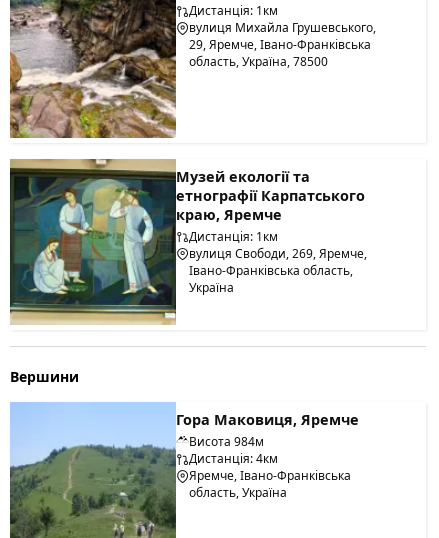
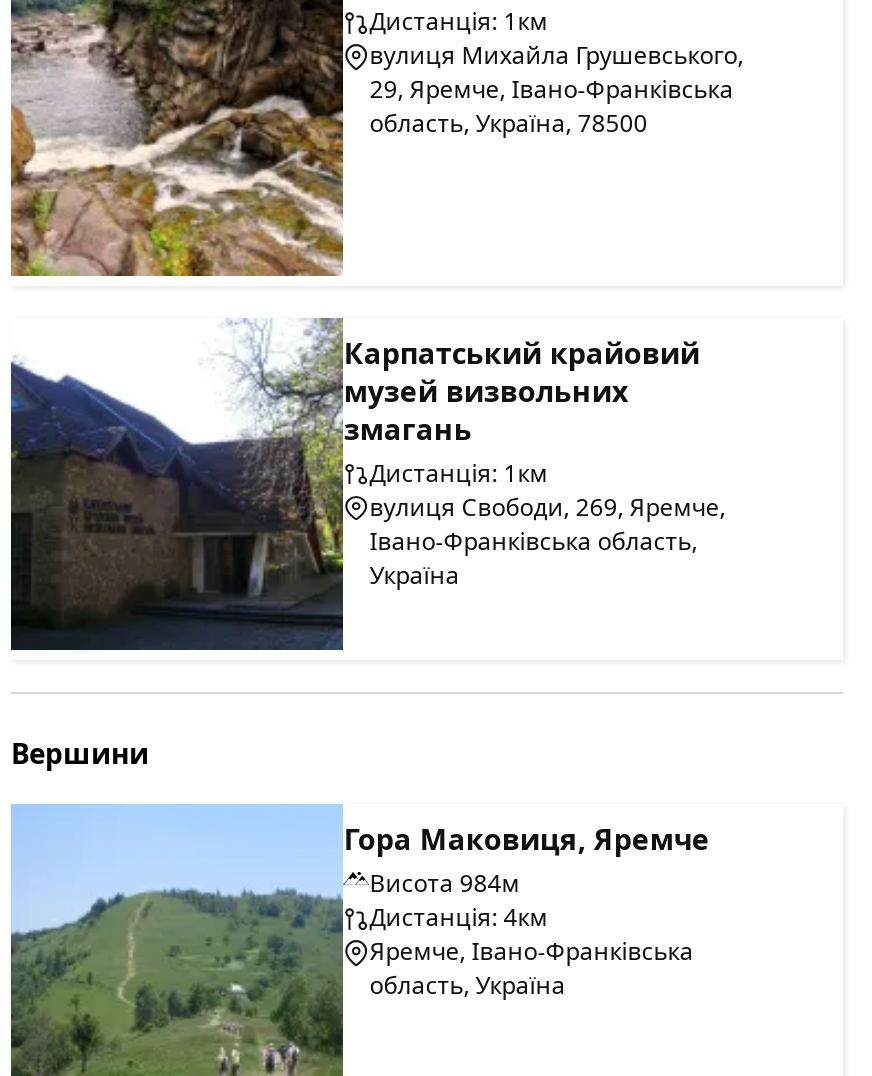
- [image]
- Музей екології та
- етнографії Карпатського
- краю, Яремче
+ [image]
+ Карпатський крайовий
+ музей визвольних
+ змагань
